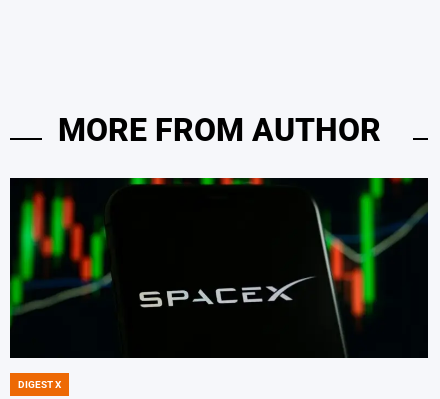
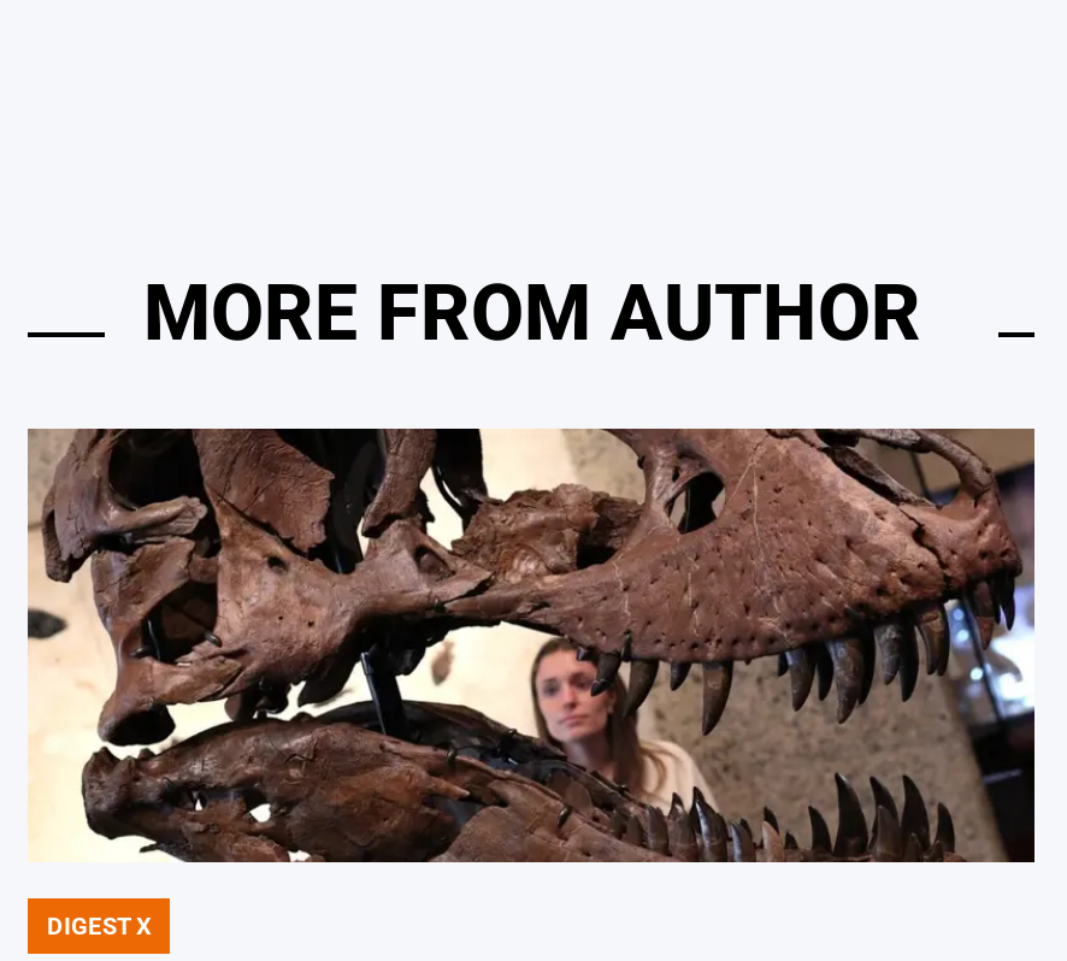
- [image]
+ [image]
